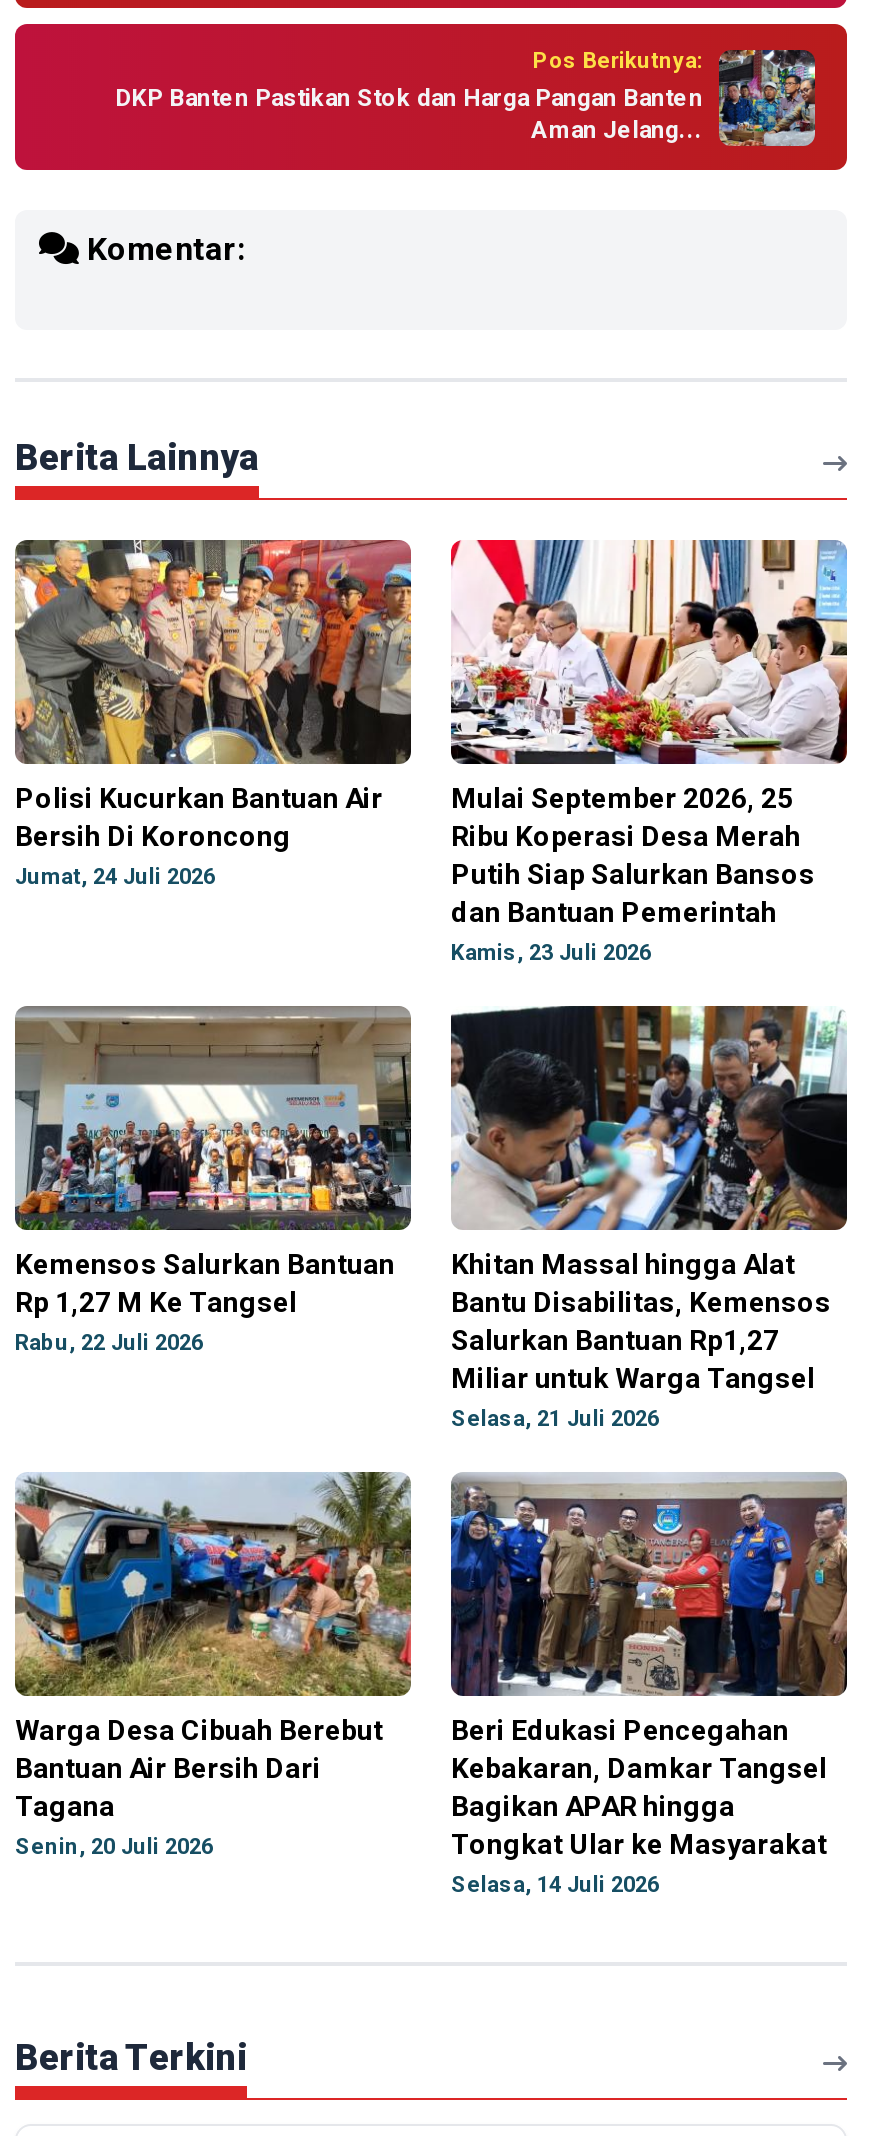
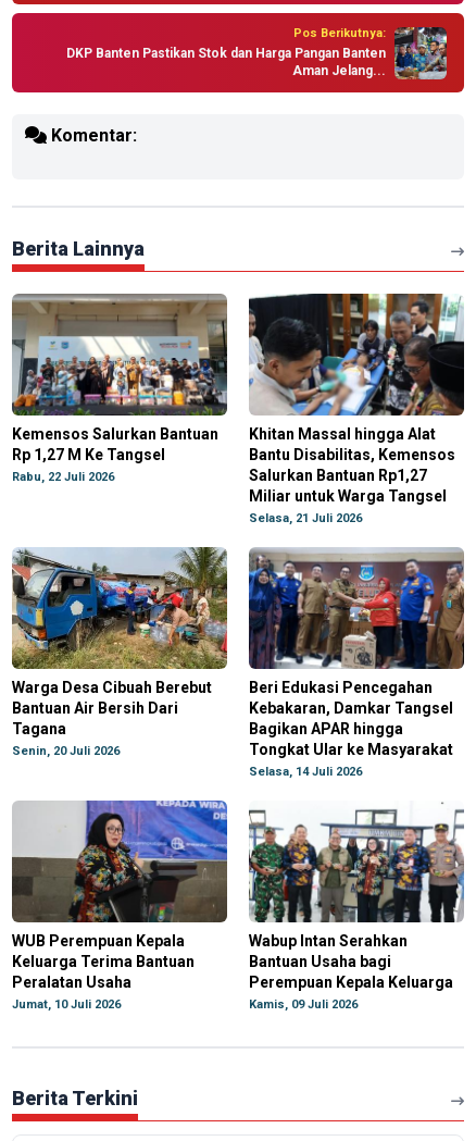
- [image]
- Polisi Kucurkan Bantuan Air
- Bersih Di Koroncong
- Jumat, 24 Juli 2026

- [image]
- Mulai September 2026, 25
- Ribu Koperasi Desa Merah
- Putih Siap Salurkan Bansos
- dan Bantuan Pemerintah
- Kamis, 23 Juli 2026

moved up: [image] | Kemensos Salurkan Bantuan | Rp 1,27 M Ke Tangsel | ... | Tongkat Ular ke Masyarakat | Selasa, 14 Juli 2026

+ [image]
+ WUB Perempuan Kepala
+ Keluarga Terima Bantuan
+ Peralatan Usaha
+ Jumat, 10 Juli 2026

+ [image]
+ Wabup Intan Serahkan
+ Bantuan Usaha bagi
+ Perempuan Kepala Keluarga
+ Kamis, 09 Juli 2026
